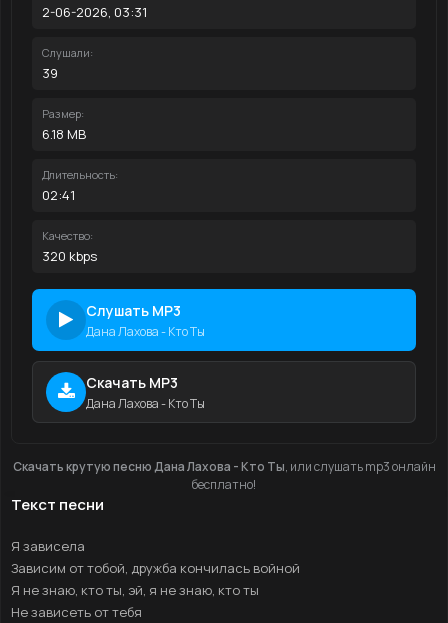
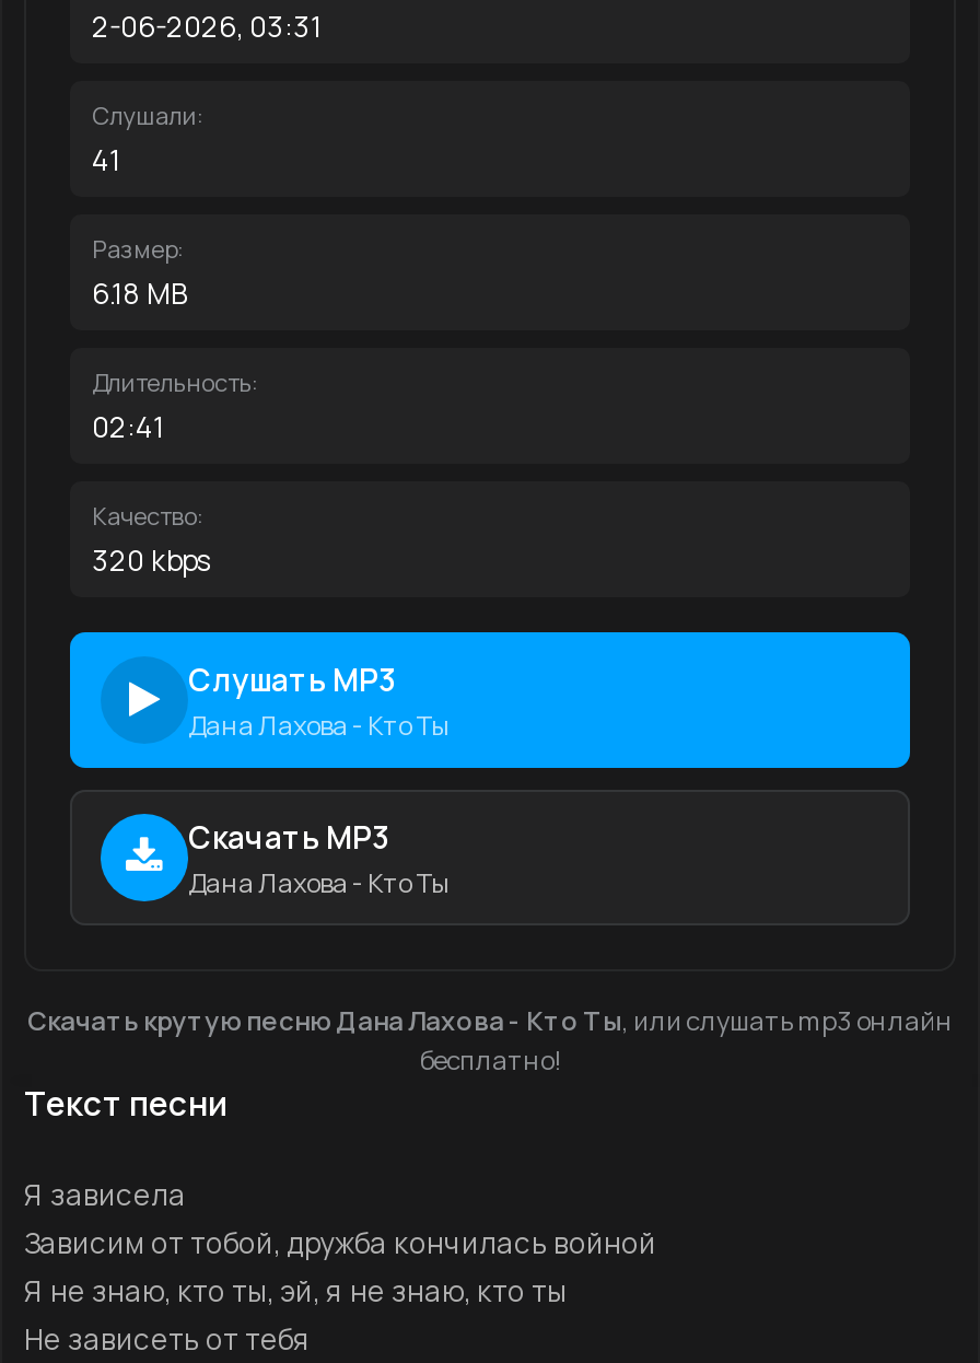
- 39
+ 41
